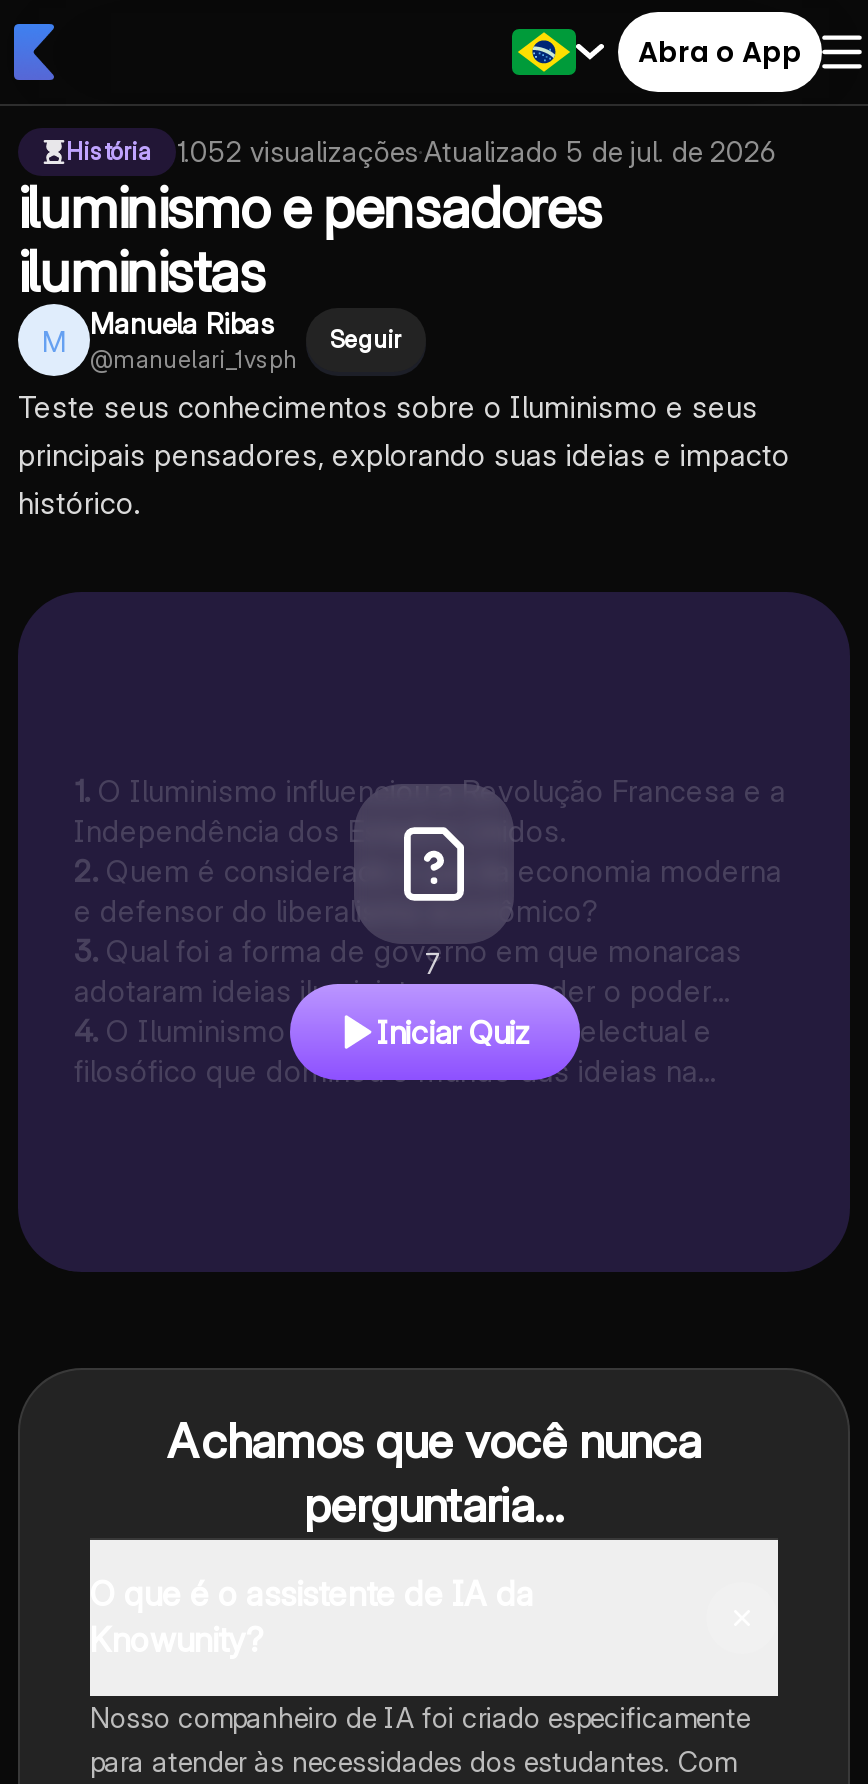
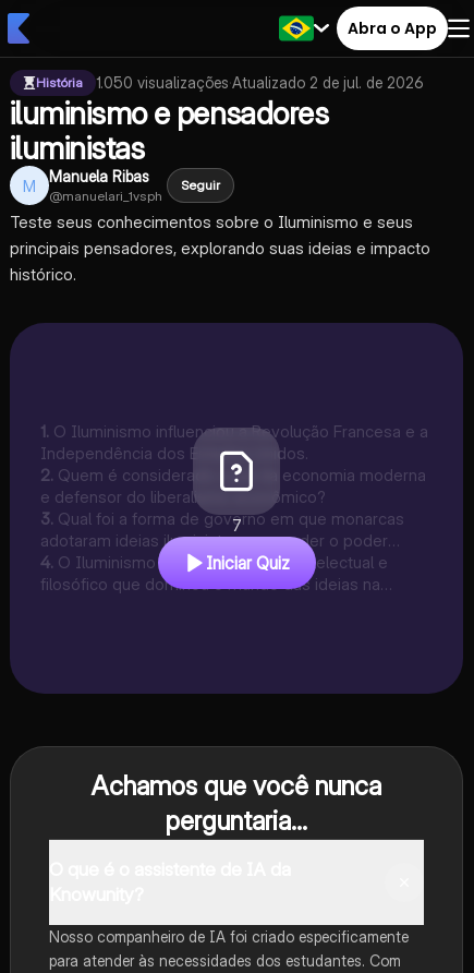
- 1.052 visualizações·Atualizado 5 de jul. de 2026
+ 1.050 visualizações·Atualizado 2 de jul. de 2026
